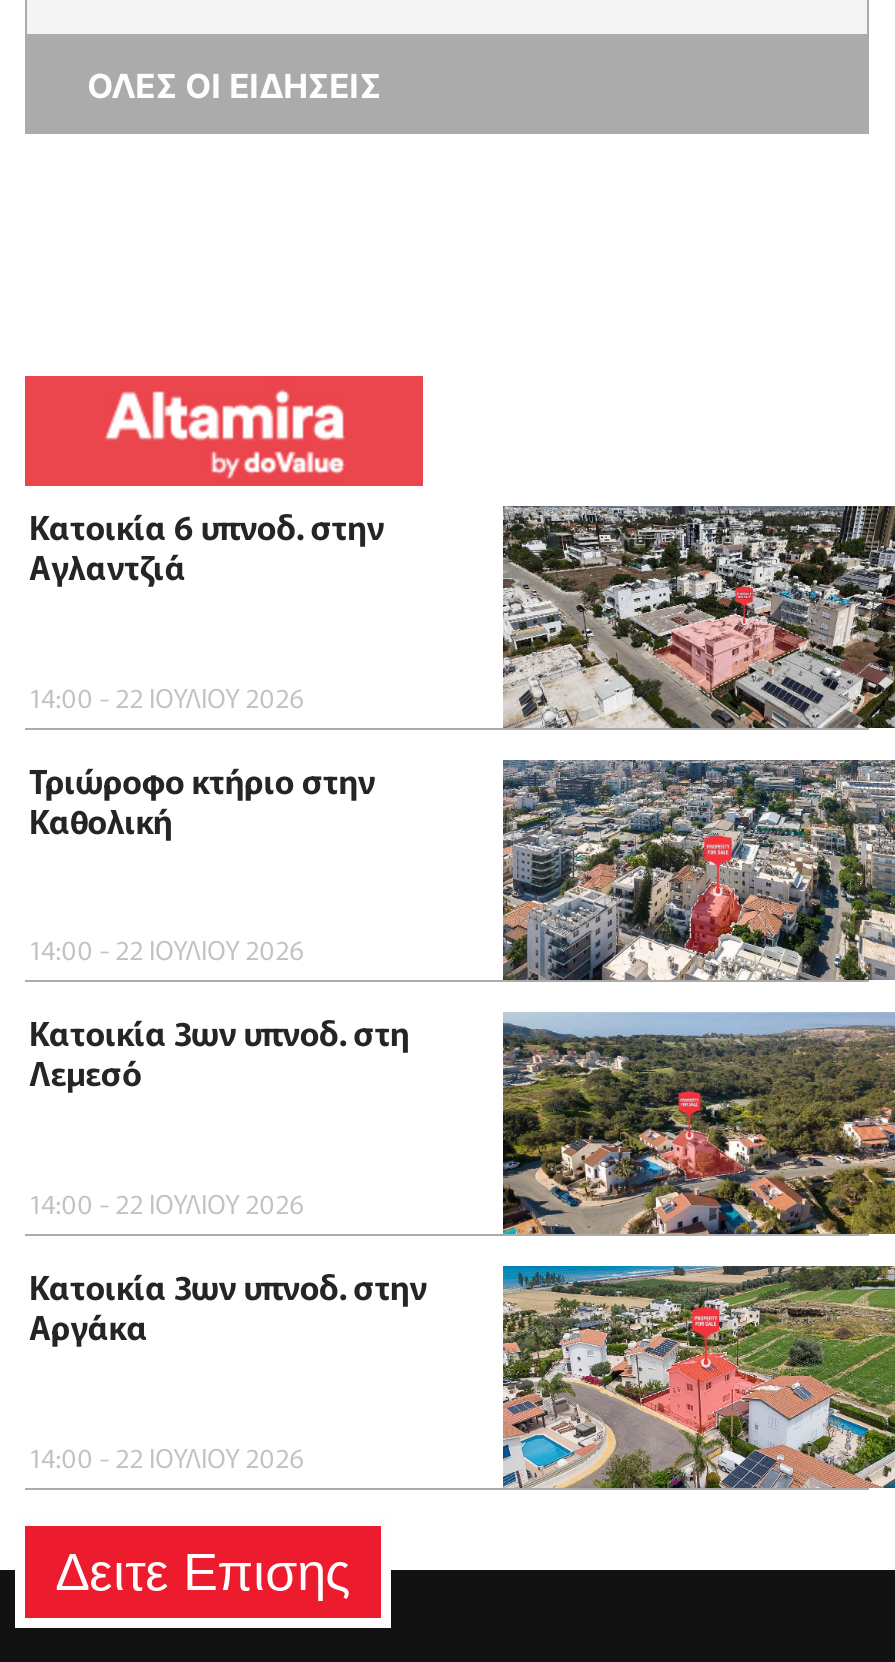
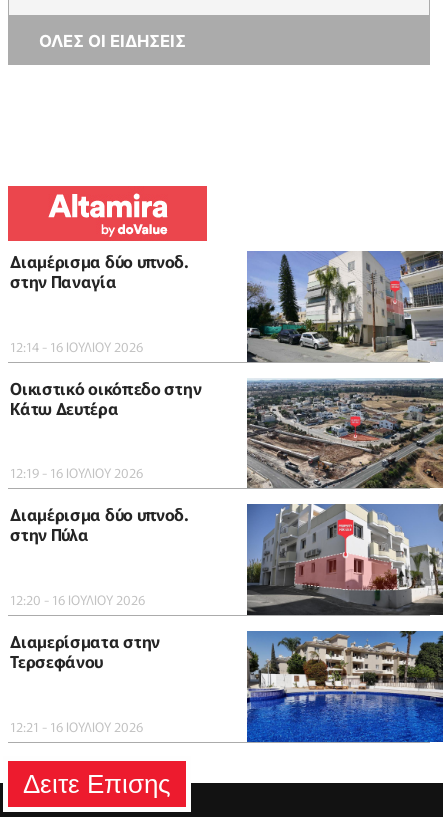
- Κατοικία 6 υπνοδ. στην
- Αγλαντζιά
+ Διαμέρισμα δύο υπνοδ.
+ στην Παναγία

- [image]
+ [image]

- 14:00 - 22 ΙΟΥΛΙΟΥ 2026
+ 12:14 - 16 ΙΟΥΛΙΟΥ 2026

- Τριώροφο κτήριο στην
- Καθολική
+ Οικιστικό οικόπεδο στην
+ Κάτω Δευτέρα

- [image]
+ [image]

- 14:00 - 22 ΙΟΥΛΙΟΥ 2026
+ 12:19 - 16 ΙΟΥΛΙΟΥ 2026

- Κατοικία 3ων υπνοδ. στη
- Λεμεσό
+ Διαμέρισμα δύο υπνοδ.
+ στην Πύλα

- [image]
+ [image]

- 14:00 - 22 ΙΟΥΛΙΟΥ 2026
+ 12:20 - 16 ΙΟΥΛΙΟΥ 2026

- Κατοικία 3ων υπνοδ. στην
- Αργάκα
+ Διαμερίσματα στην
+ Τερσεφάνου

- [image]
+ [image]

- 14:00 - 22 ΙΟΥΛΙΟΥ 2026
+ 12:21 - 16 ΙΟΥΛΙΟΥ 2026
